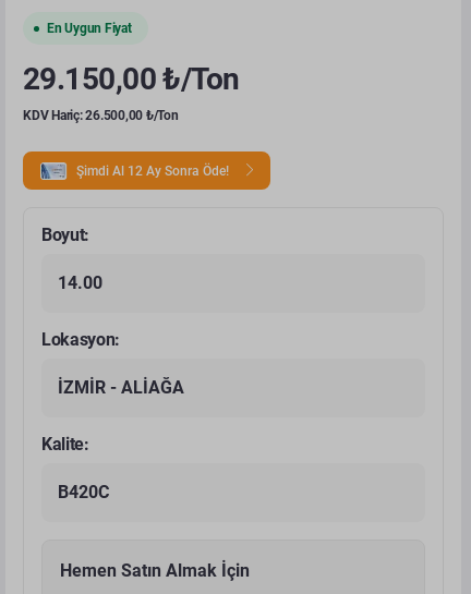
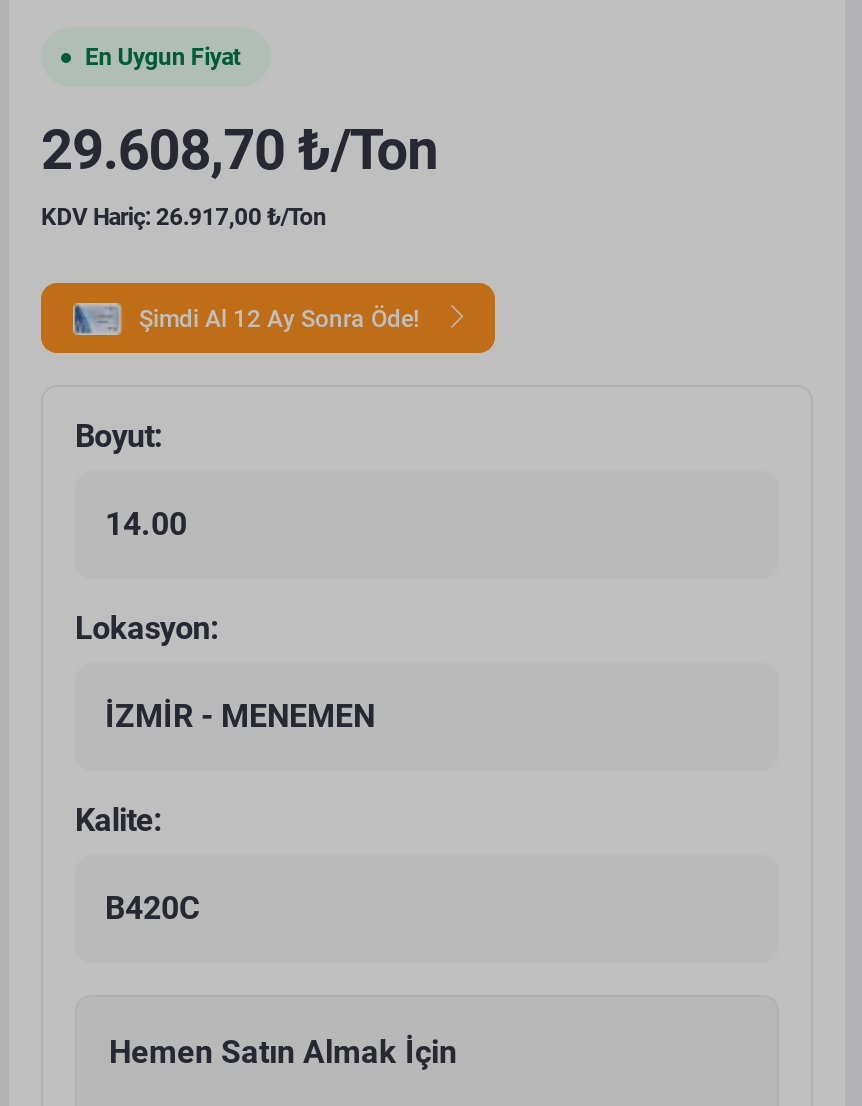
- 29.150,00 ₺/Ton
+ 29.608,70 ₺/Ton

- KDV Hariç: 26.500,00 ₺/Ton
+ KDV Hariç: 26.917,00 ₺/Ton

- İZMİR - ALİAĞA
+ İZMİR - MENEMEN
